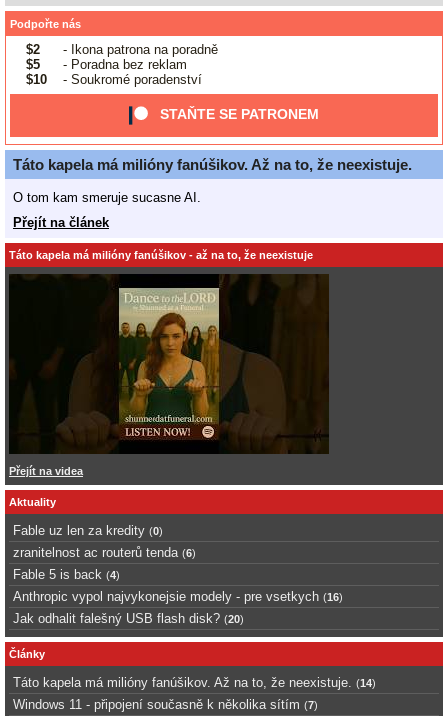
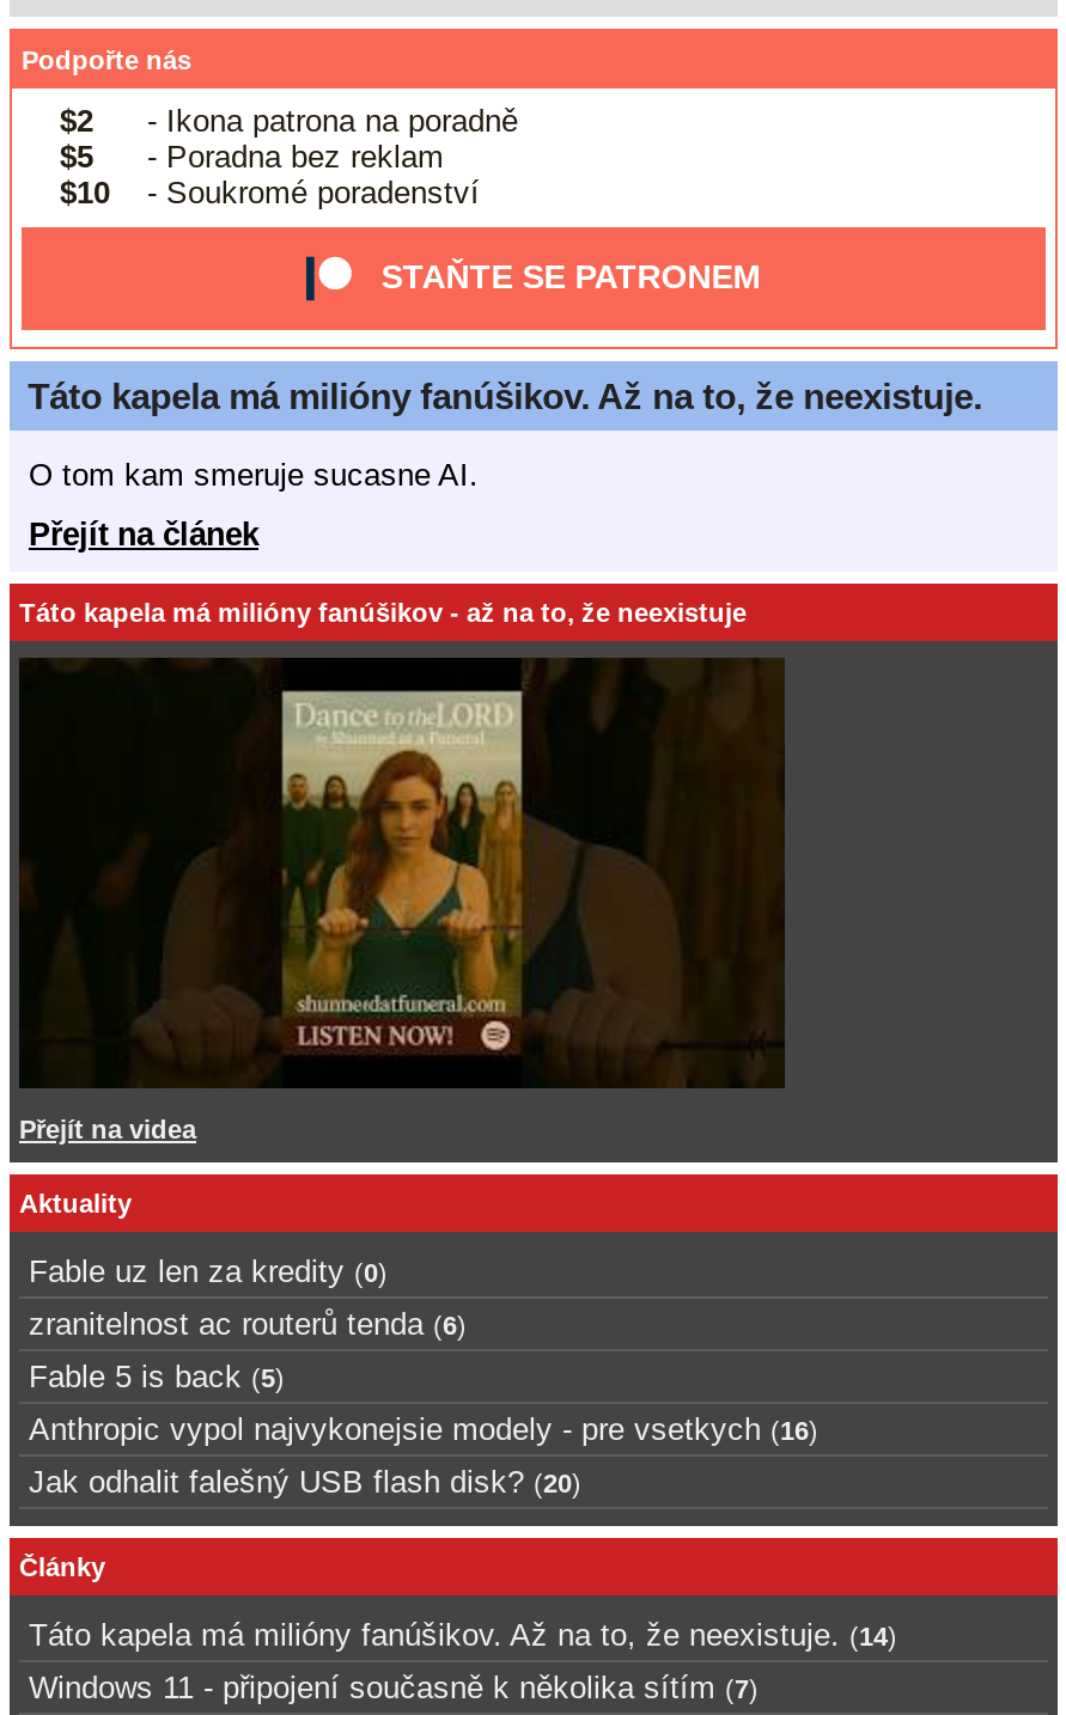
- Fable 5 is back (4)
+ Fable 5 is back (5)
